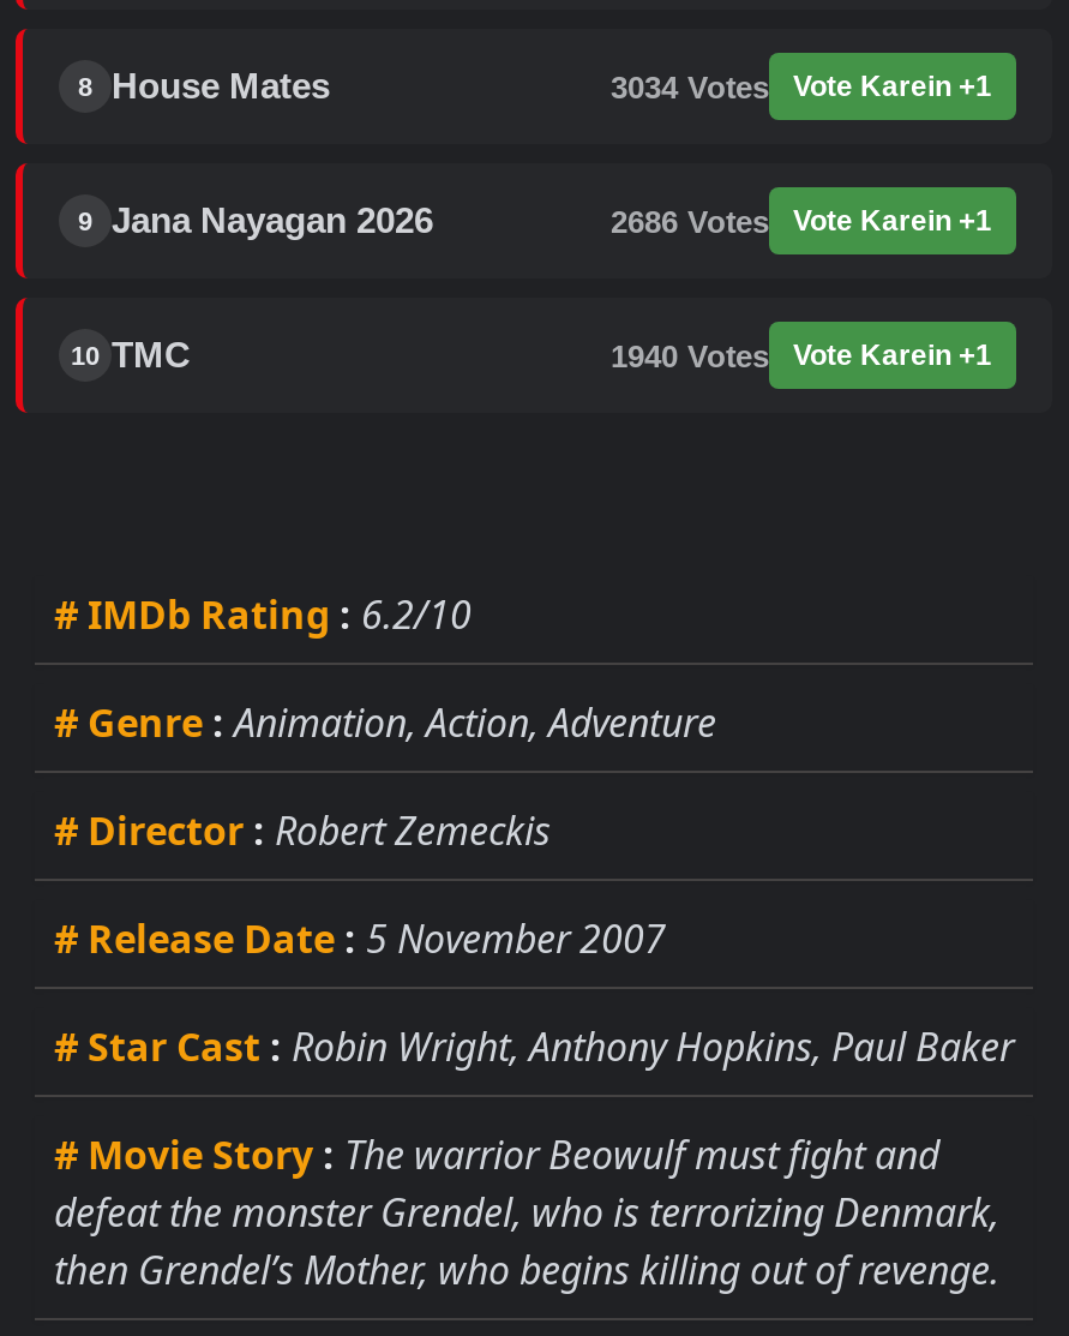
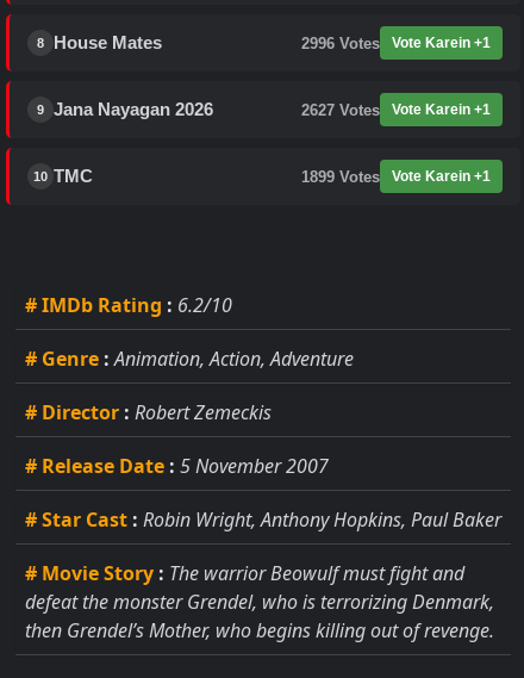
- 3034 Votes Vote Karein +1
+ 2996 Votes Vote Karein +1

- 2686 Votes Vote Karein +1
+ 2627 Votes Vote Karein +1

- 1940 Votes Vote Karein +1
+ 1899 Votes Vote Karein +1
